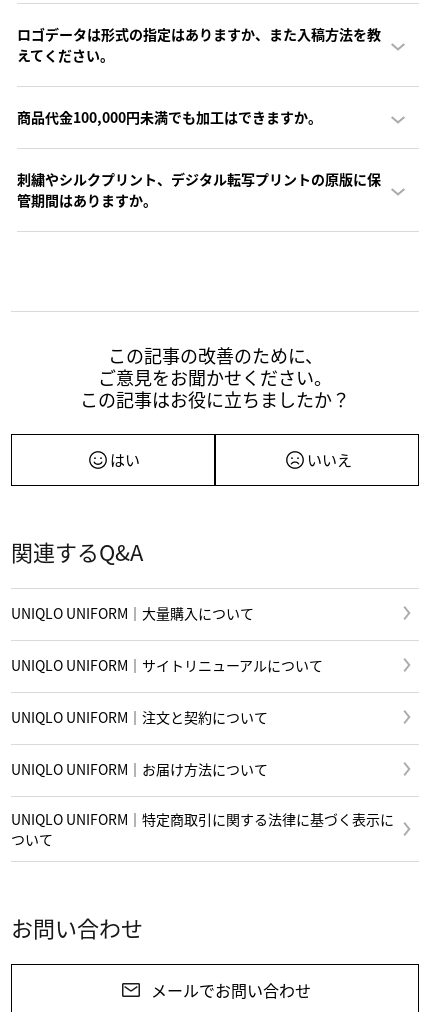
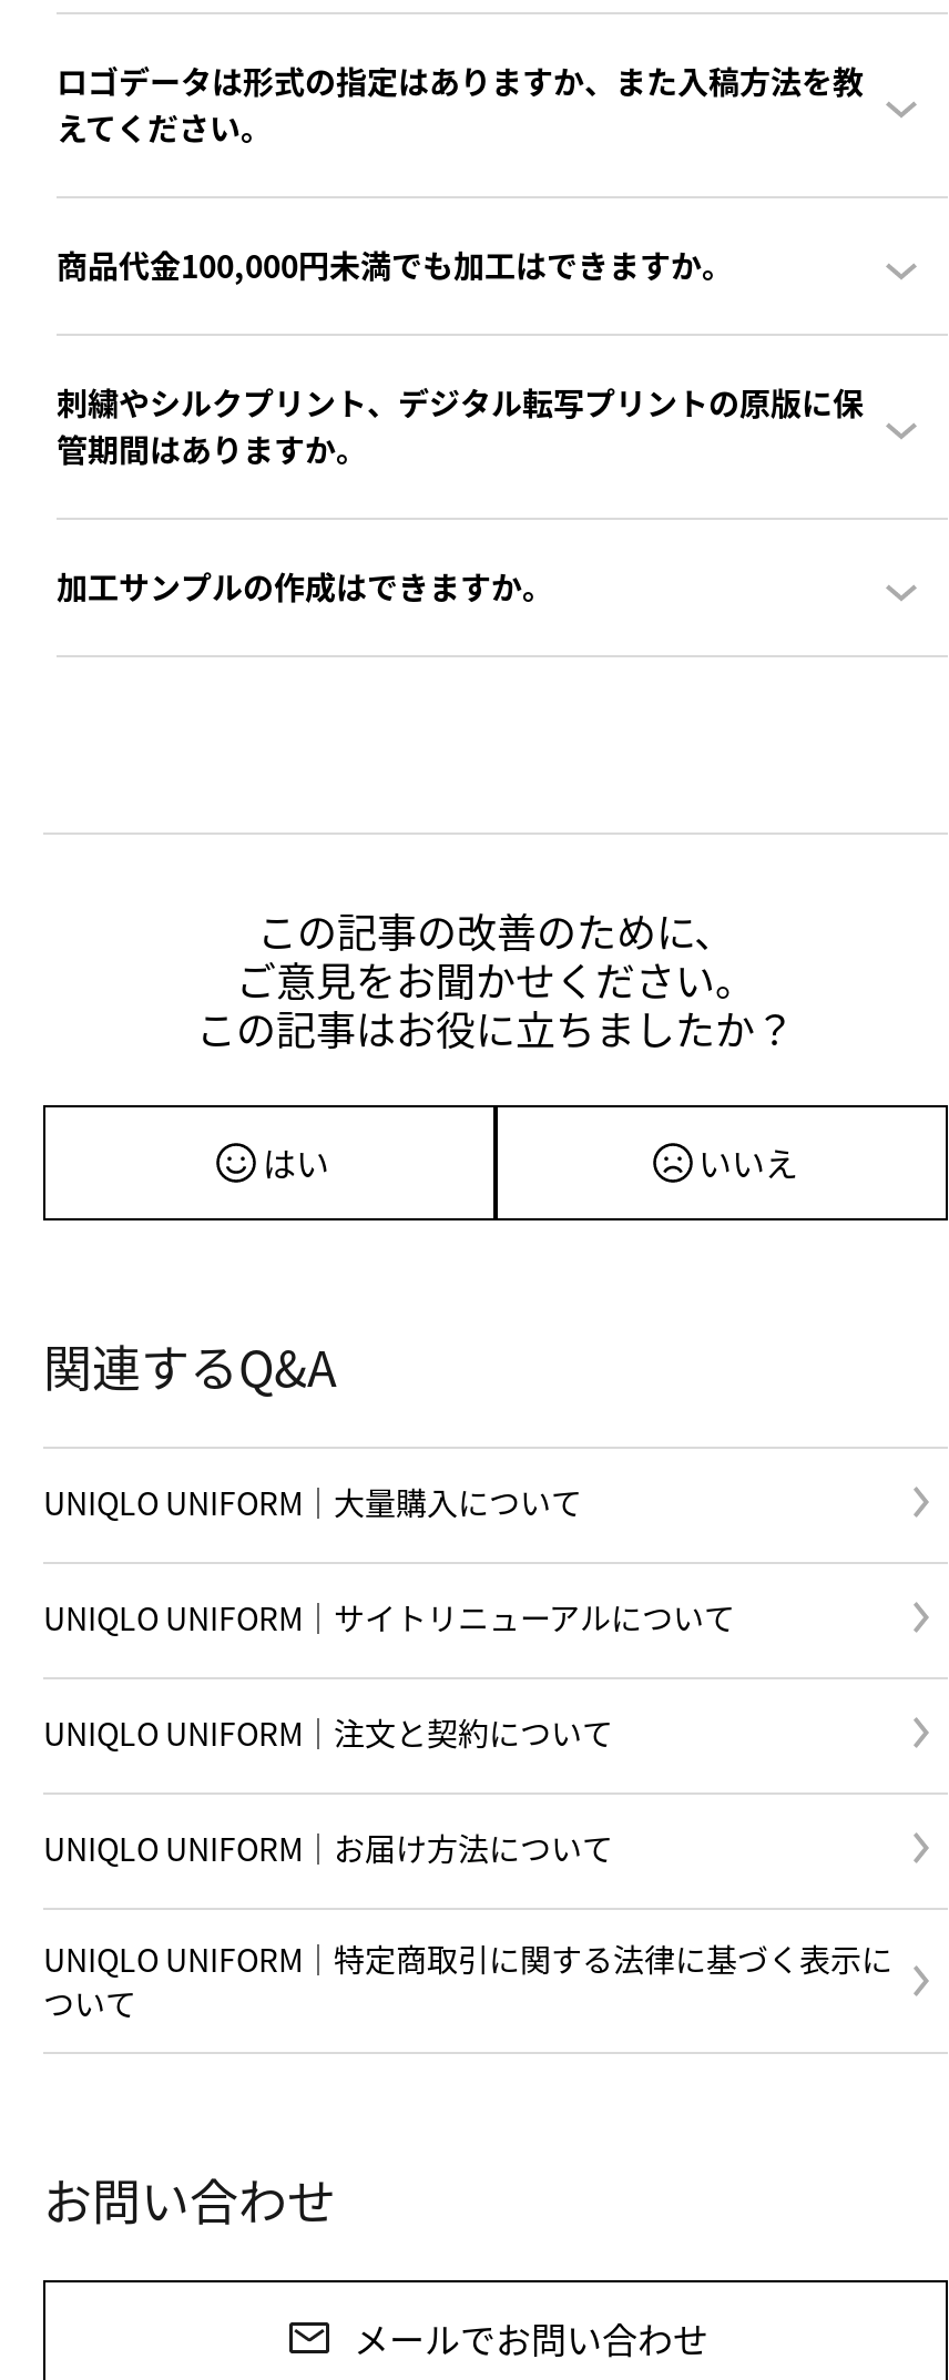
+ 加工サンプルの作成はできますか。
